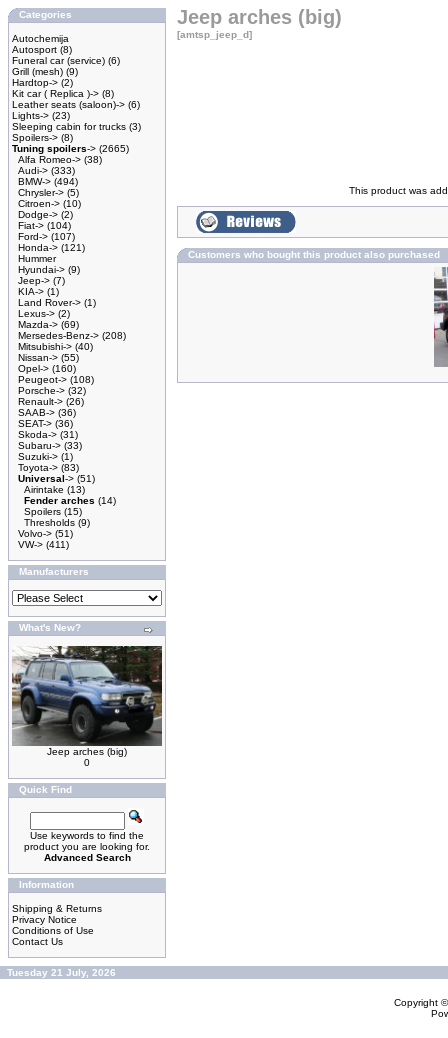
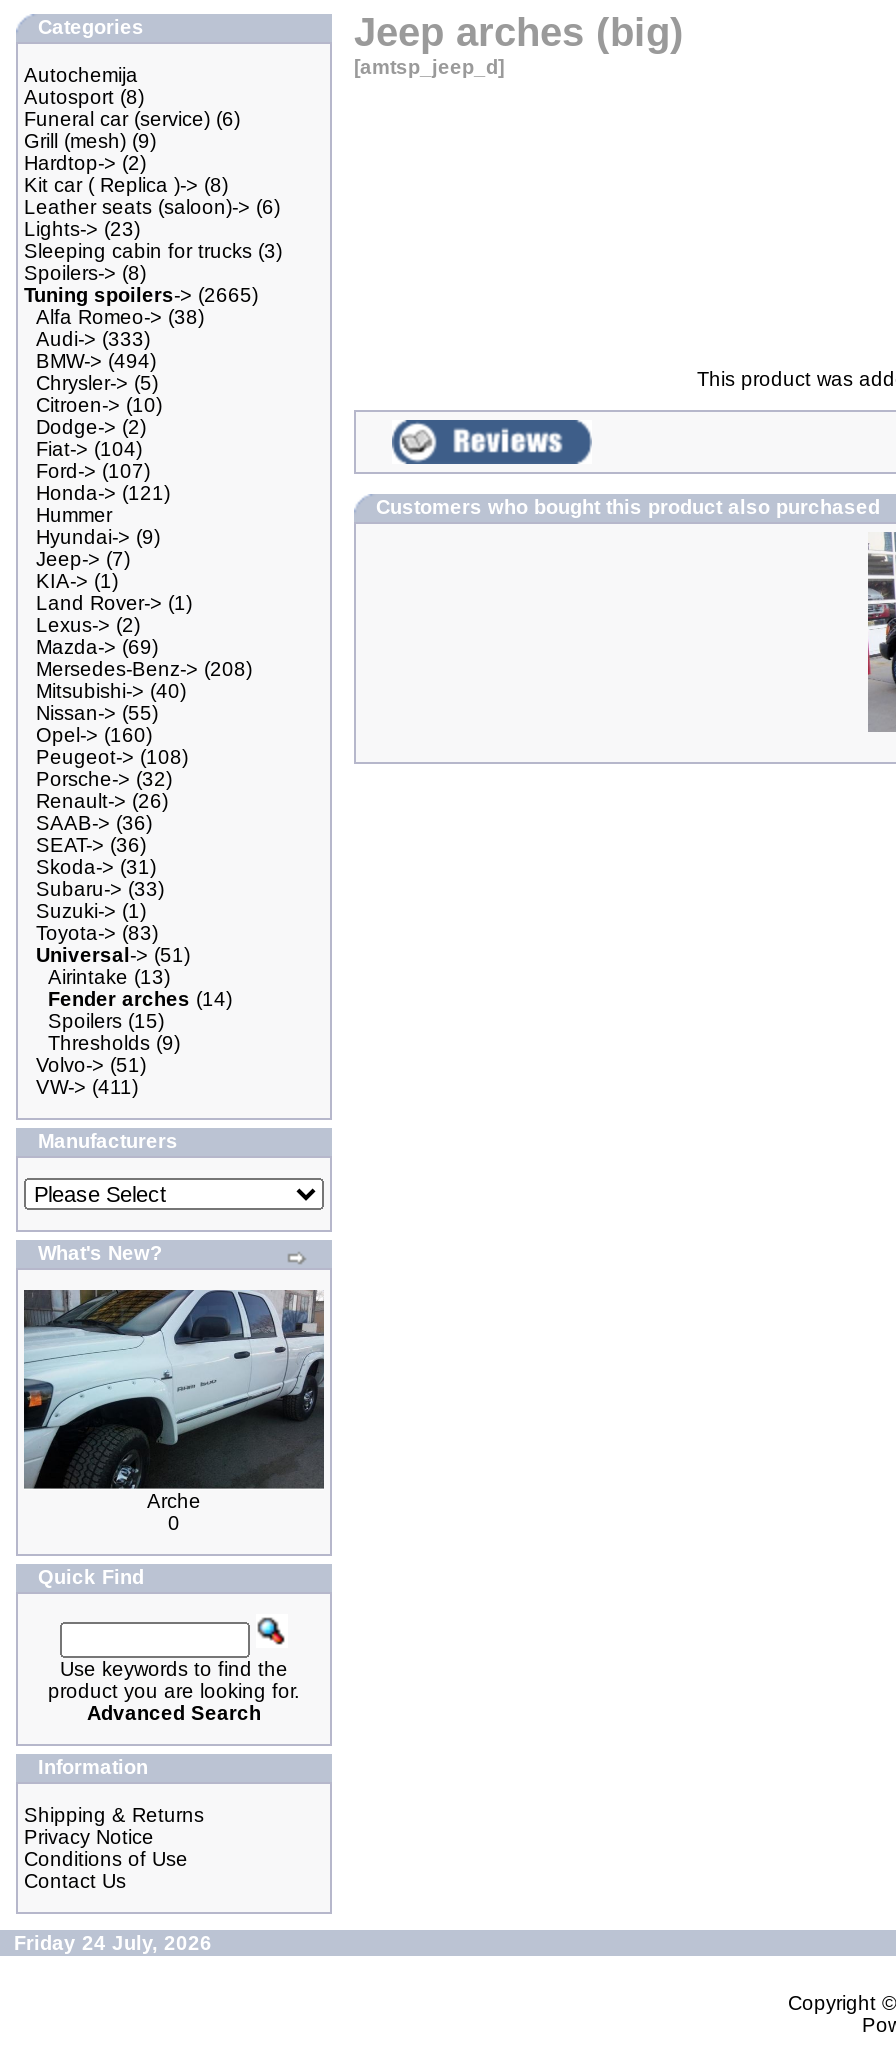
- [image]
- Jeep arches (big)
+ [image]
+ Arche

- Tuesday 21 July, 2026
+ Friday 24 July, 2026
